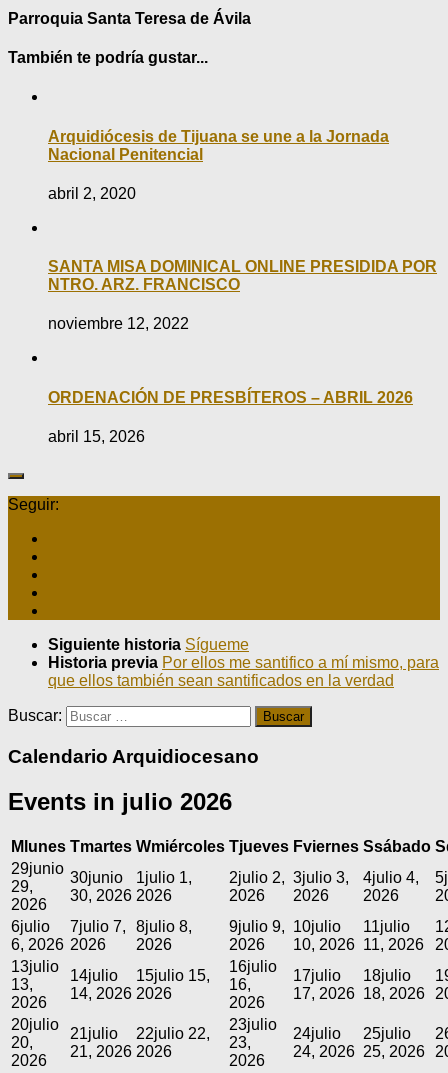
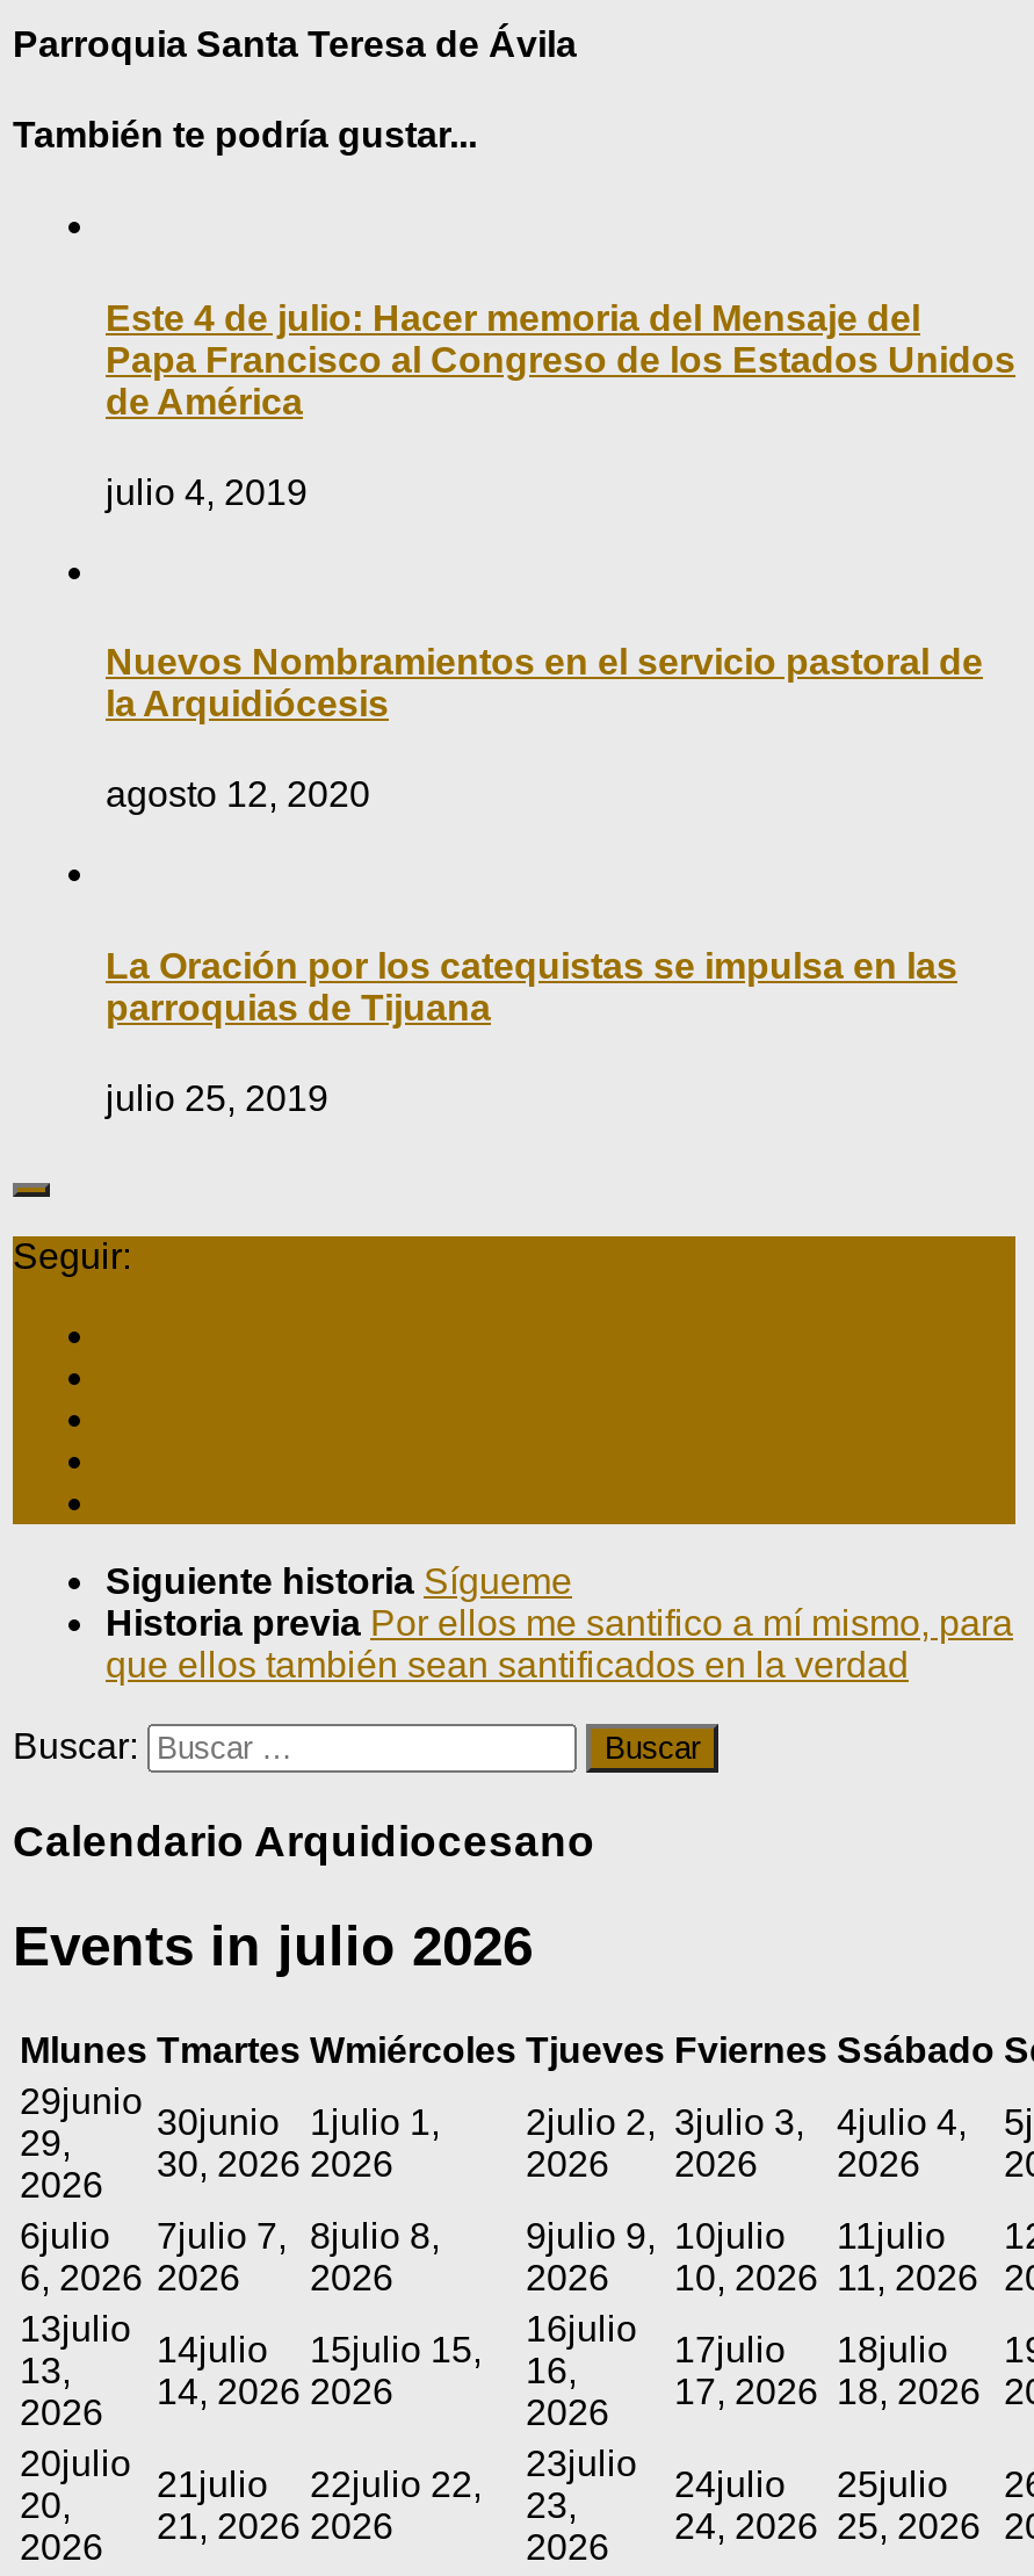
- Arquidiócesis de Tijuana se une a la Jornada
- Nacional Penitencial
+ Este 4 de julio: Hacer memoria del Mensaje del
+ Papa Francisco al Congreso de los Estados Unidos
+ de América

- abril 2, 2020
+ julio 4, 2019

- SANTA MISA DOMINICAL ONLINE PRESIDIDA POR
- NTRO. ARZ. FRANCISCO
+ Nuevos Nombramientos en el servicio pastoral de
+ la Arquidiócesis

- noviembre 12, 2022
+ agosto 12, 2020

- ORDENACIÓN DE PRESBÍTEROS – ABRIL 2026
+ La Oración por los catequistas se impulsa en las
+ parroquias de Tijuana

- abril 15, 2026
+ julio 25, 2019
